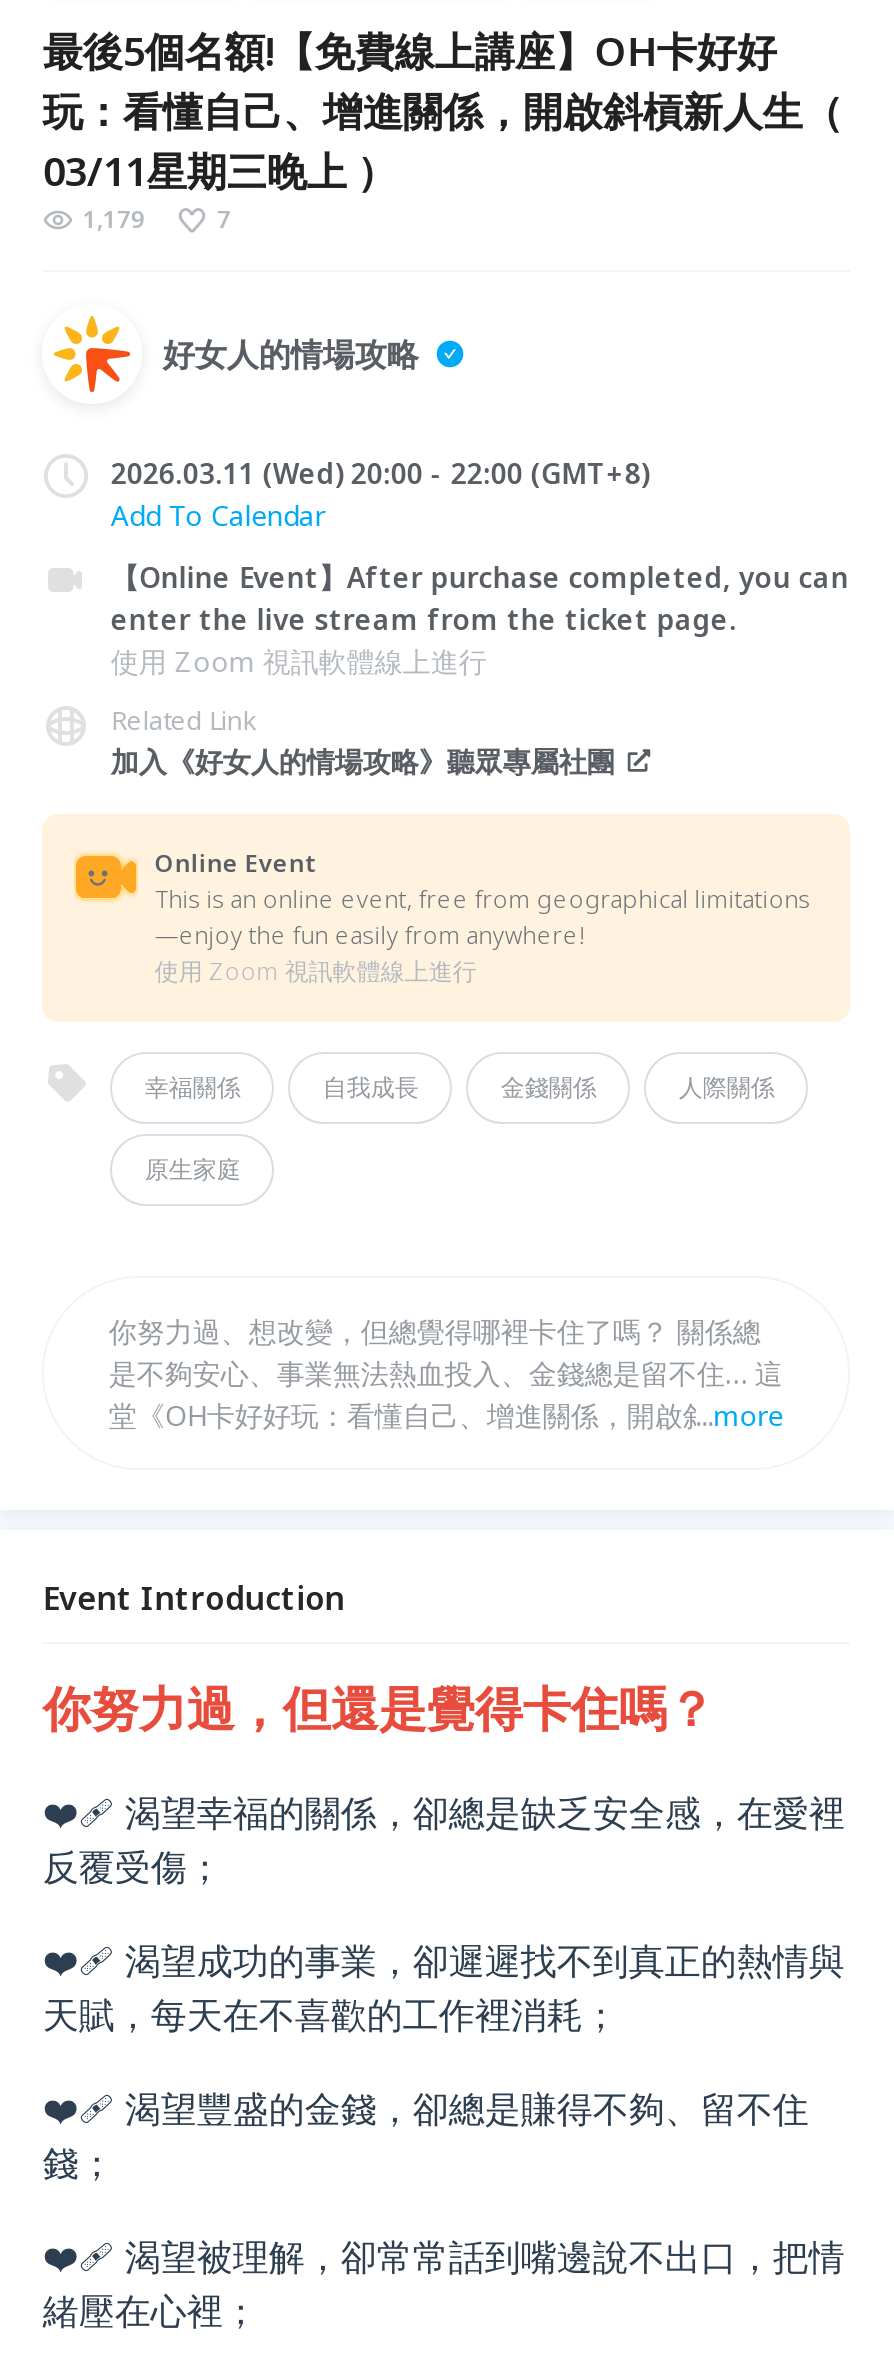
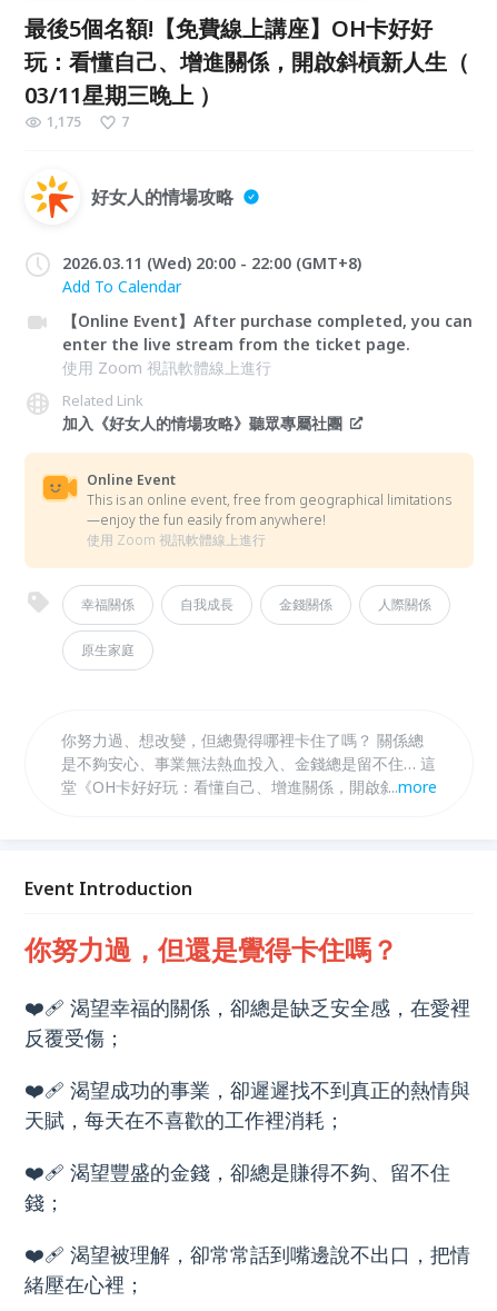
- 1,179
+ 1,175
